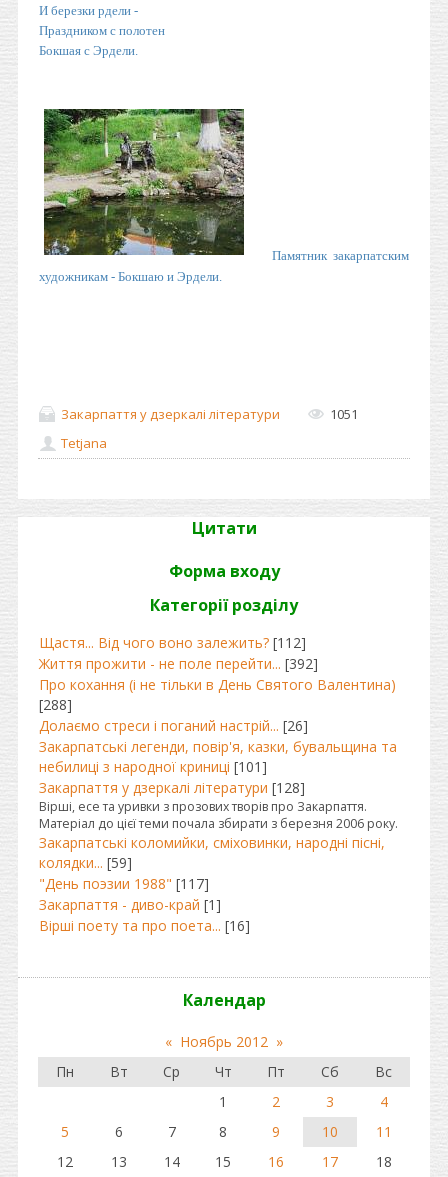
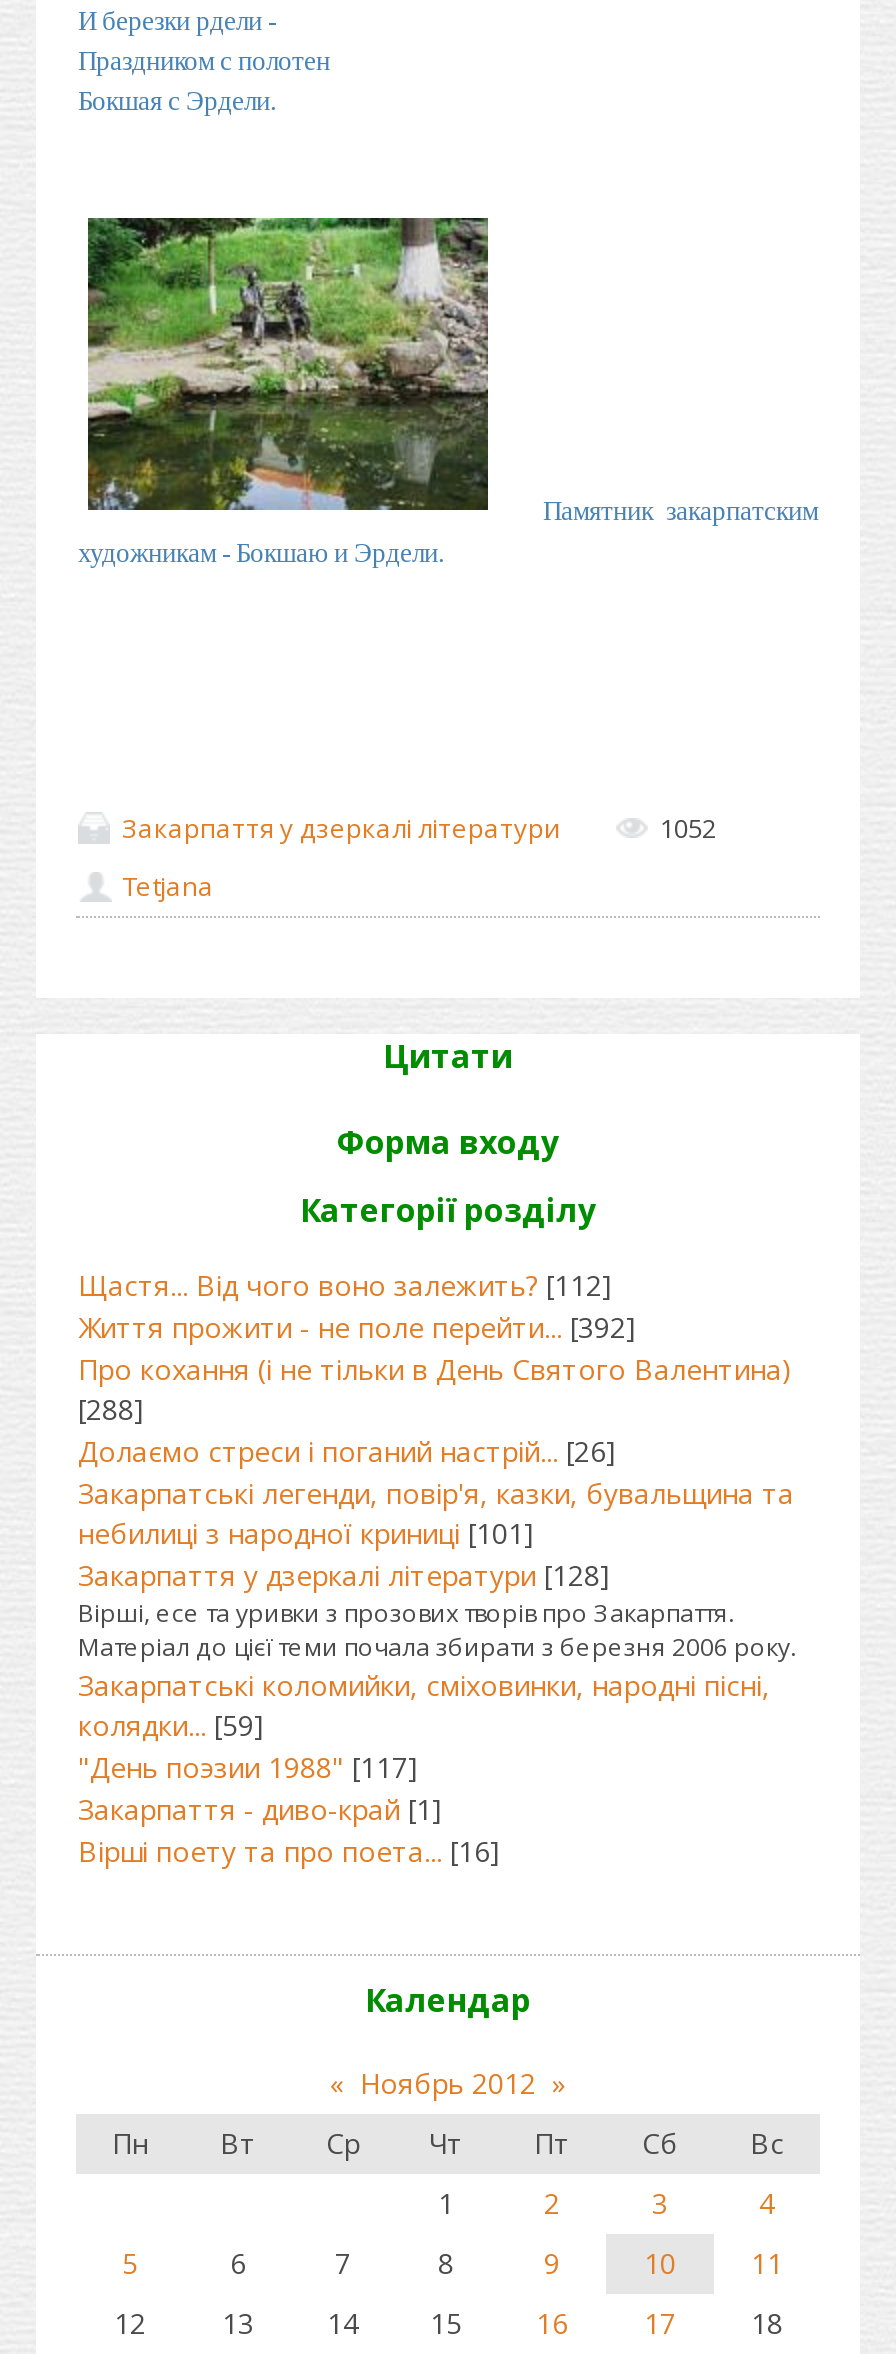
- 1051
+ 1052
